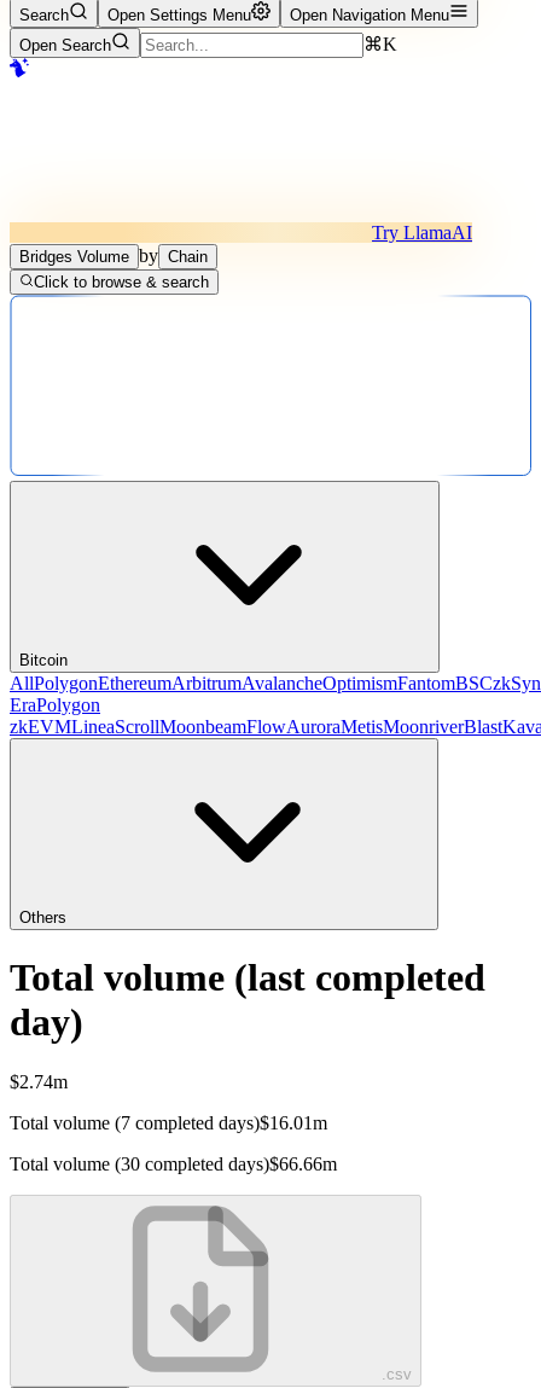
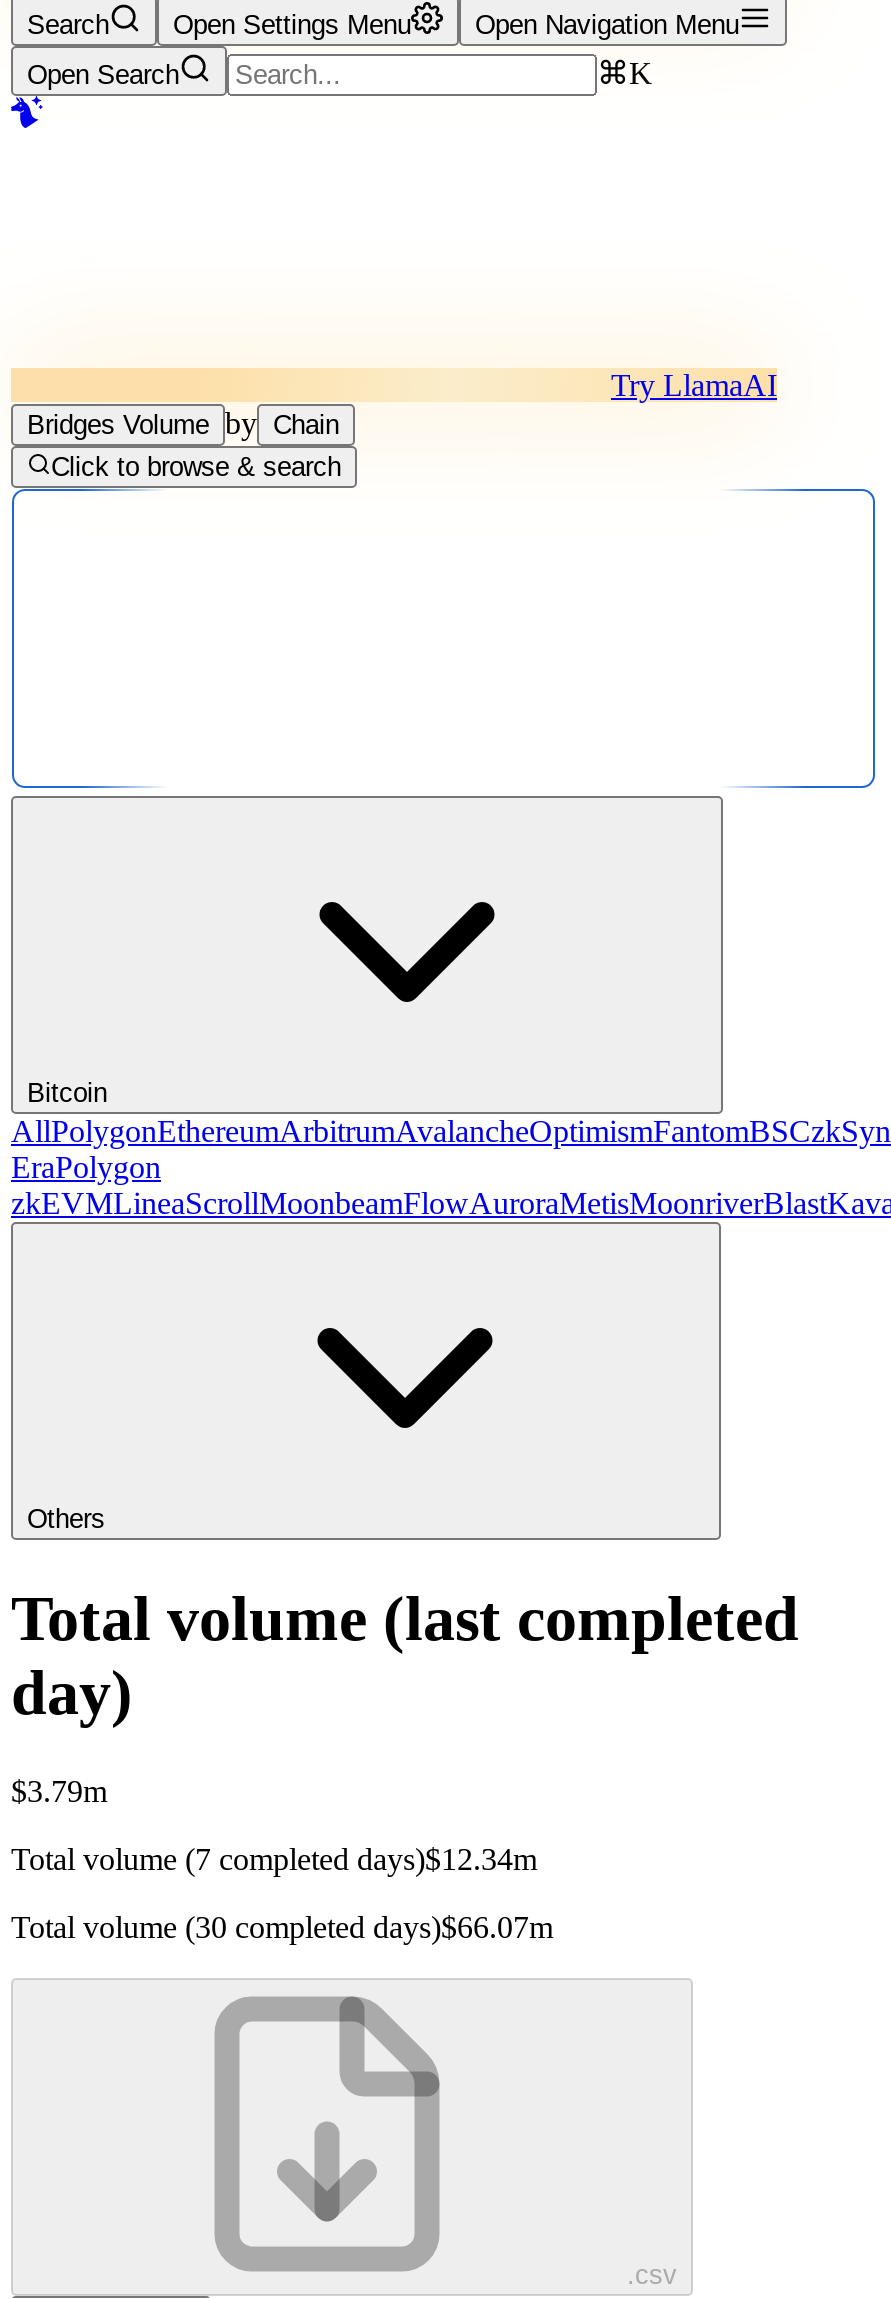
- $2.74m
+ $3.79m

- Total volume (7 completed days)$16.01m
+ Total volume (7 completed days)$12.34m

- Total volume (30 completed days)$66.66m
+ Total volume (30 completed days)$66.07m
